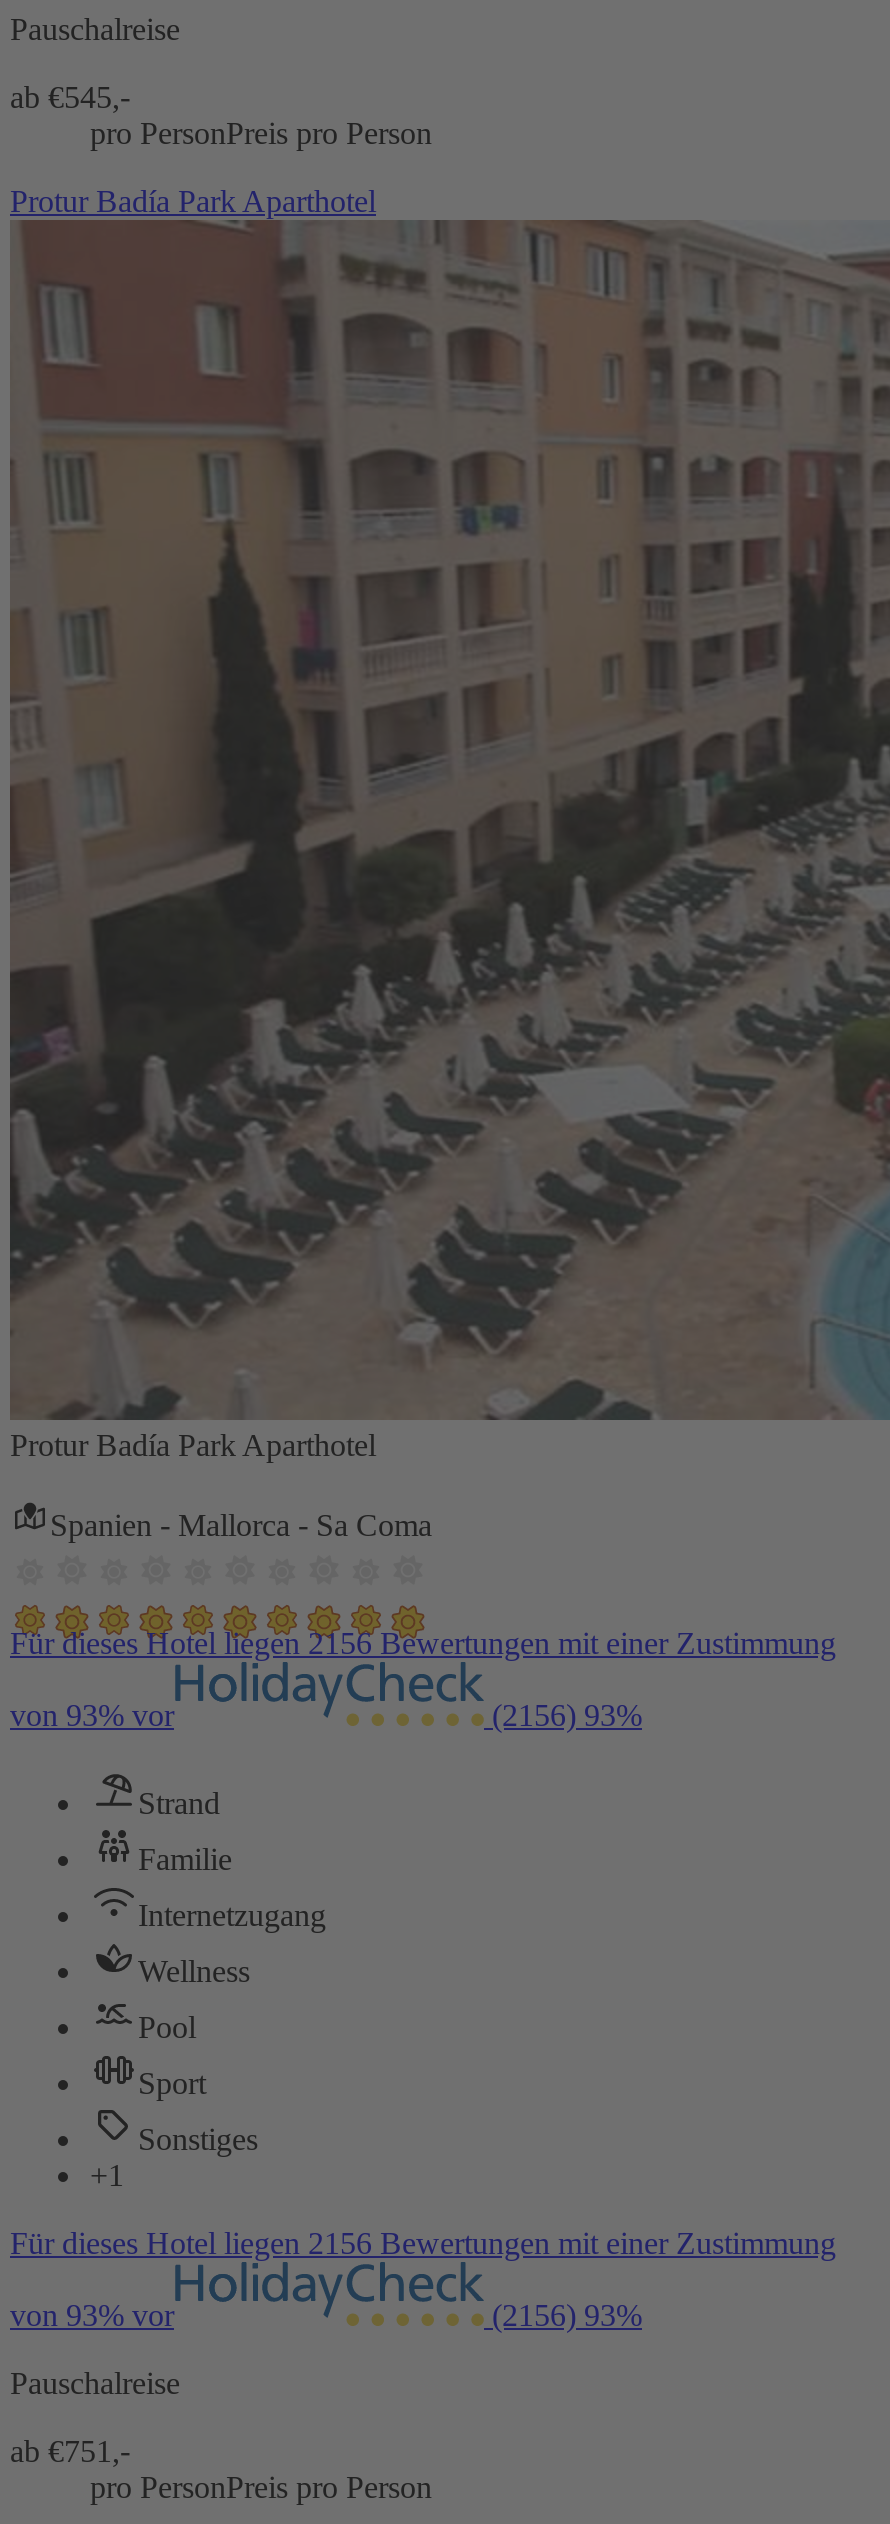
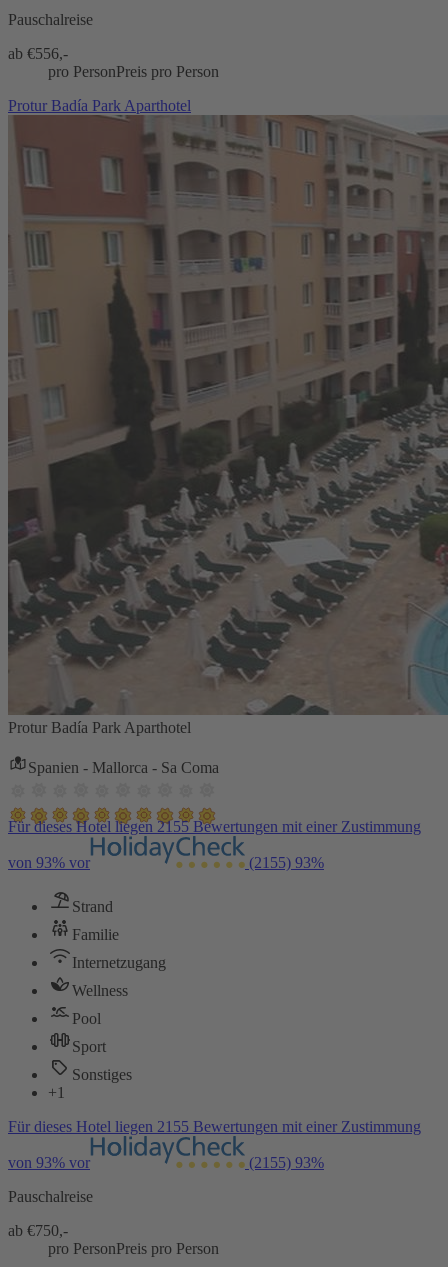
- ab €545,-
+ ab €556,-

- Für dieses Hotel liegen 2156 Bewertungen mit einer Zustimmung
+ Für dieses Hotel liegen 2155 Bewertungen mit einer Zustimmung

- (2156) 93%
+ (2155) 93%

- Für dieses Hotel liegen 2156 Bewertungen mit einer Zustimmung
+ Für dieses Hotel liegen 2155 Bewertungen mit einer Zustimmung

- (2156) 93%
+ (2155) 93%

- ab €751,-
+ ab €750,-
